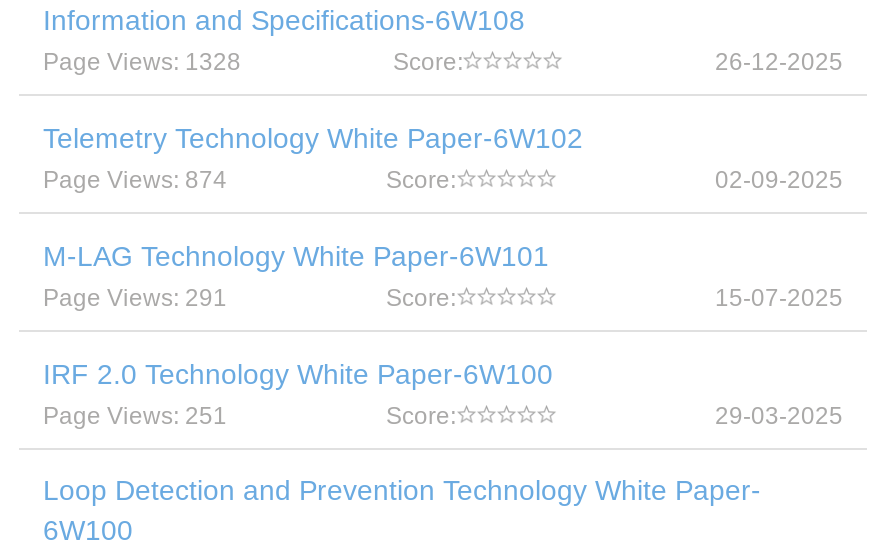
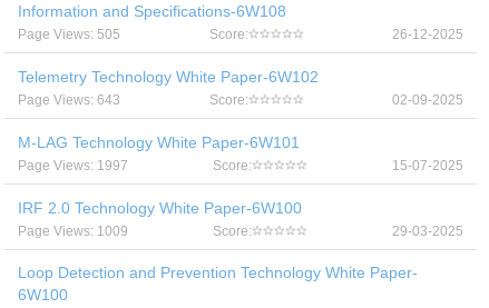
- Page Views: 1328
+ Page Views: 505

- Page Views: 874
+ Page Views: 643

- Page Views: 291
+ Page Views: 1997

- Page Views: 251
+ Page Views: 1009
